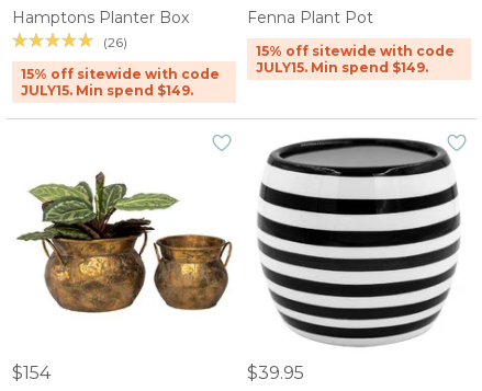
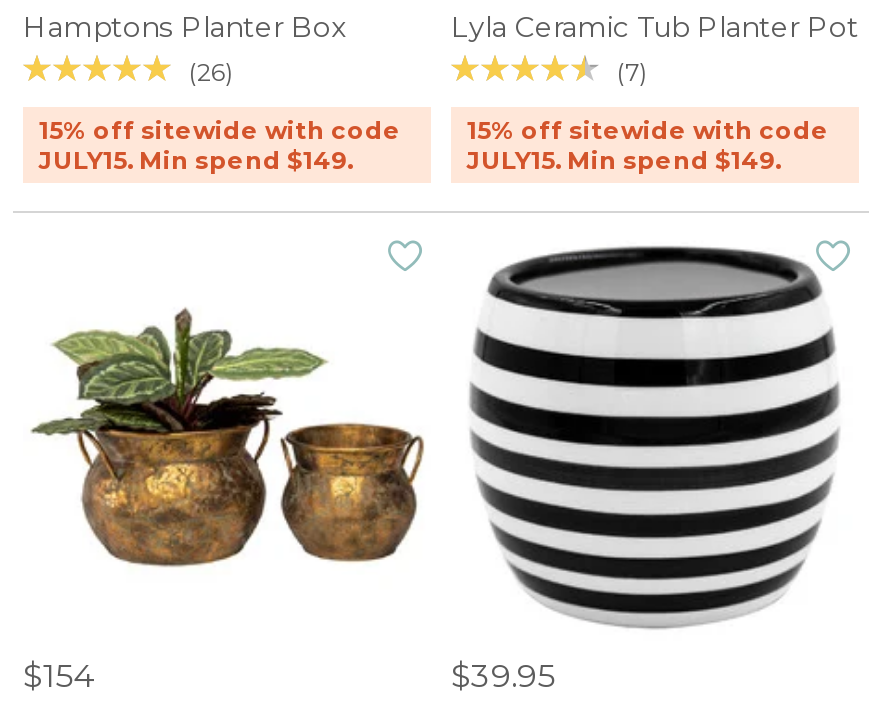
- Fenna Plant Pot
+ Lyla Ceramic Tub Planter Pot
+ (7)

moved down: 15% off sitewide with code | JULY15. Min spend $149.
